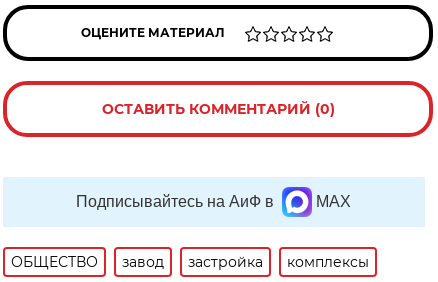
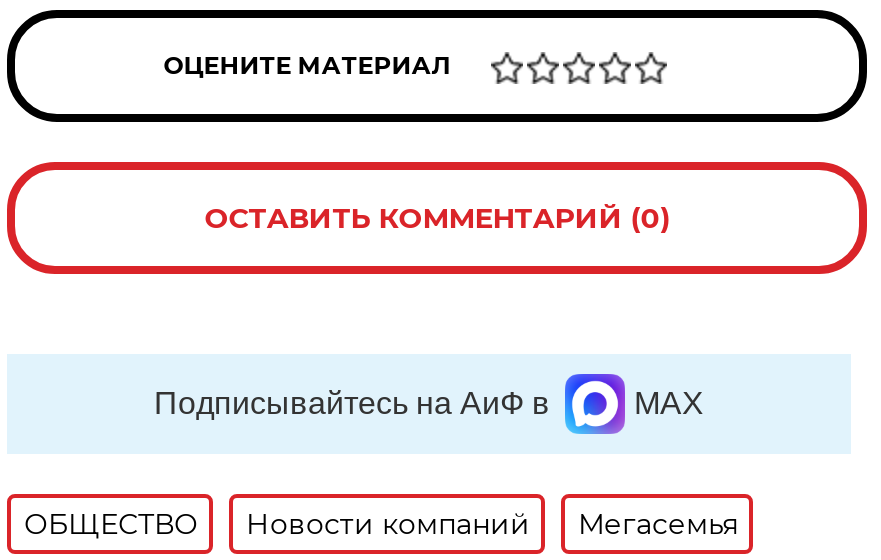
- завод
- застройка
- комплексы
+ Новости компаний
+ Мегасемья
